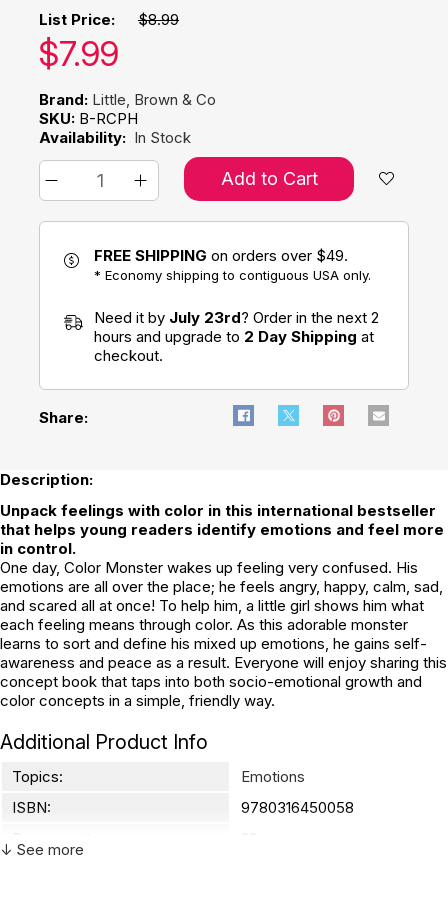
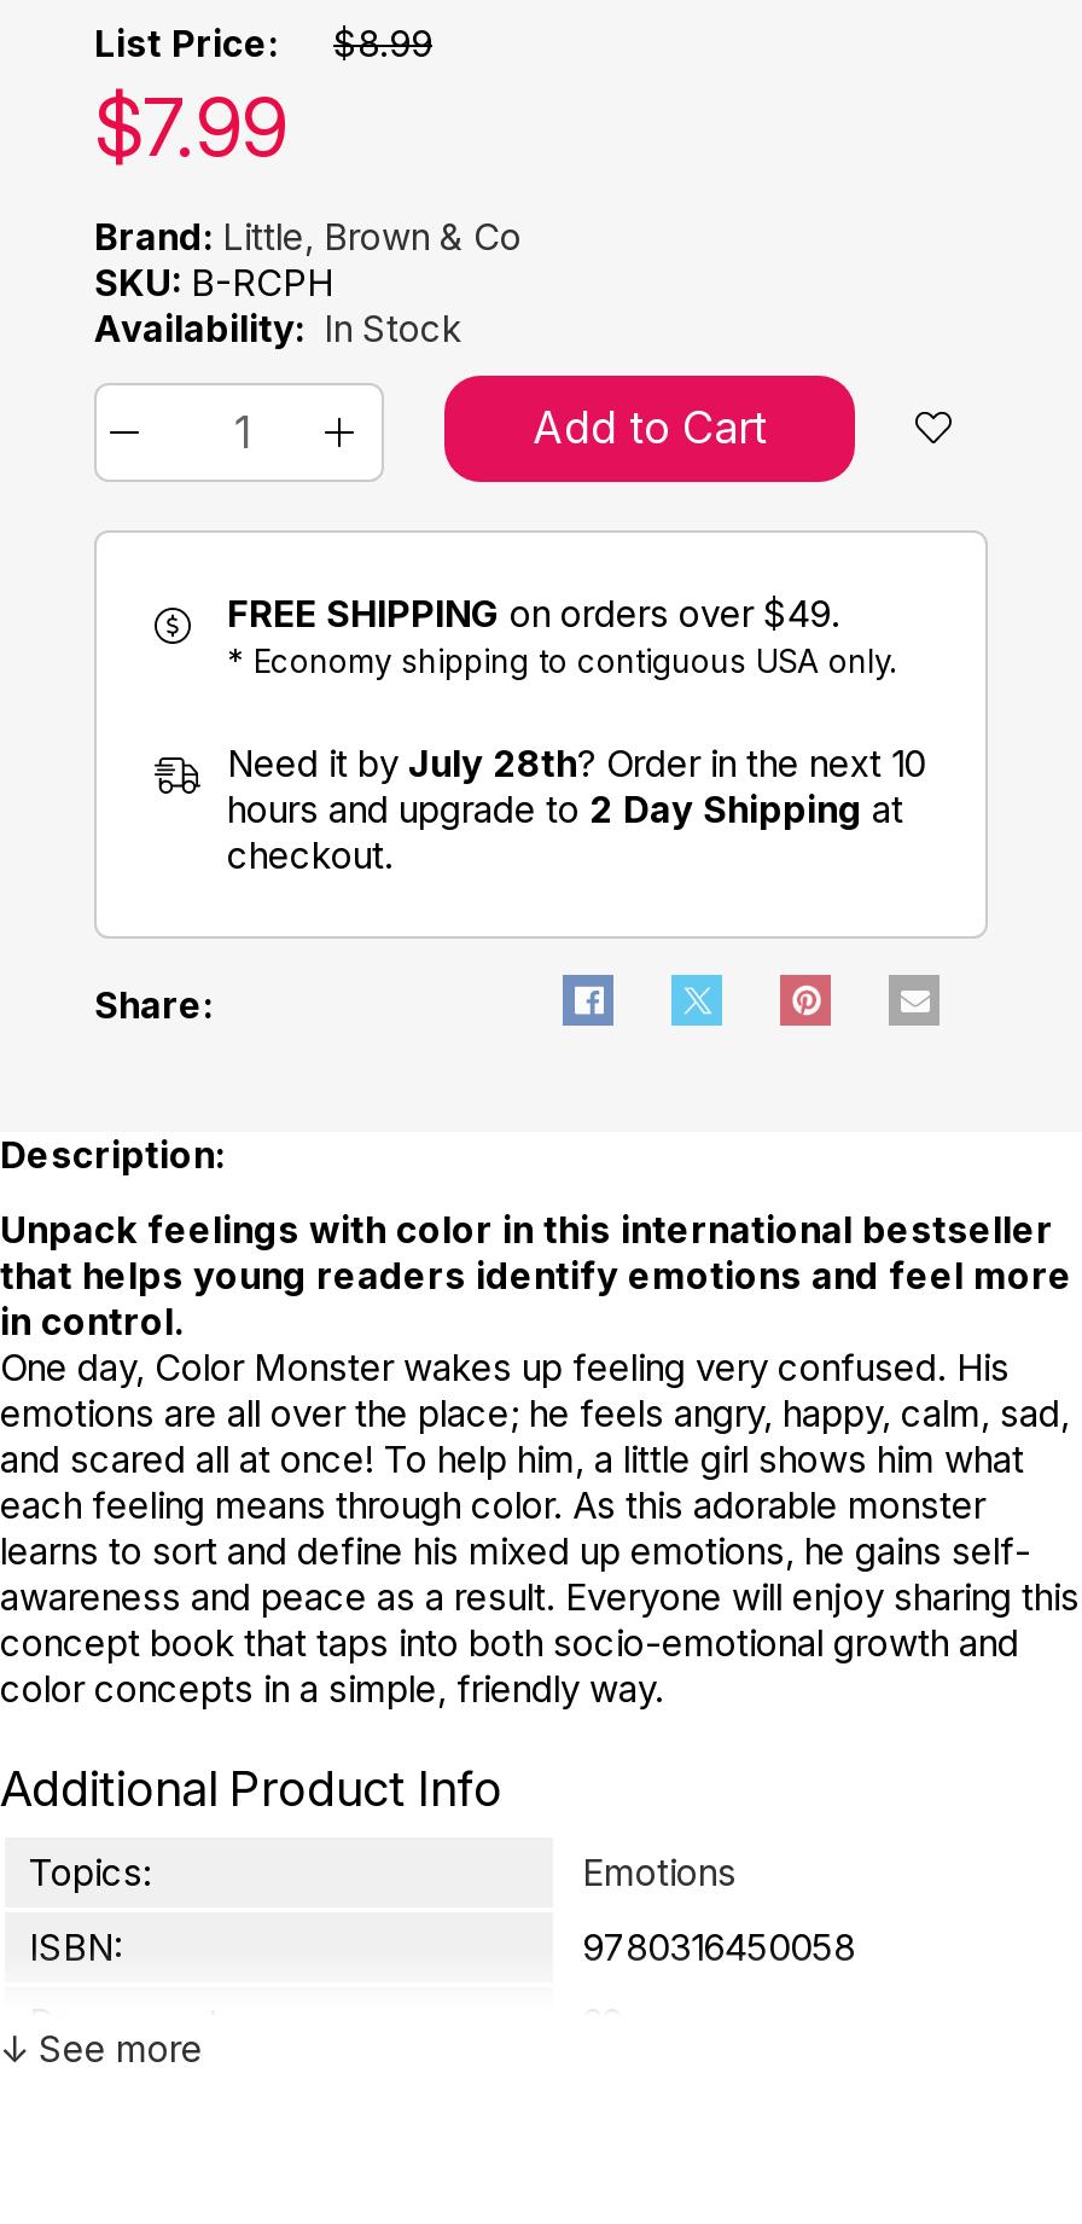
- Need it by July 23rd? Order in the next 2
+ Need it by July 28th? Order in the next 10
